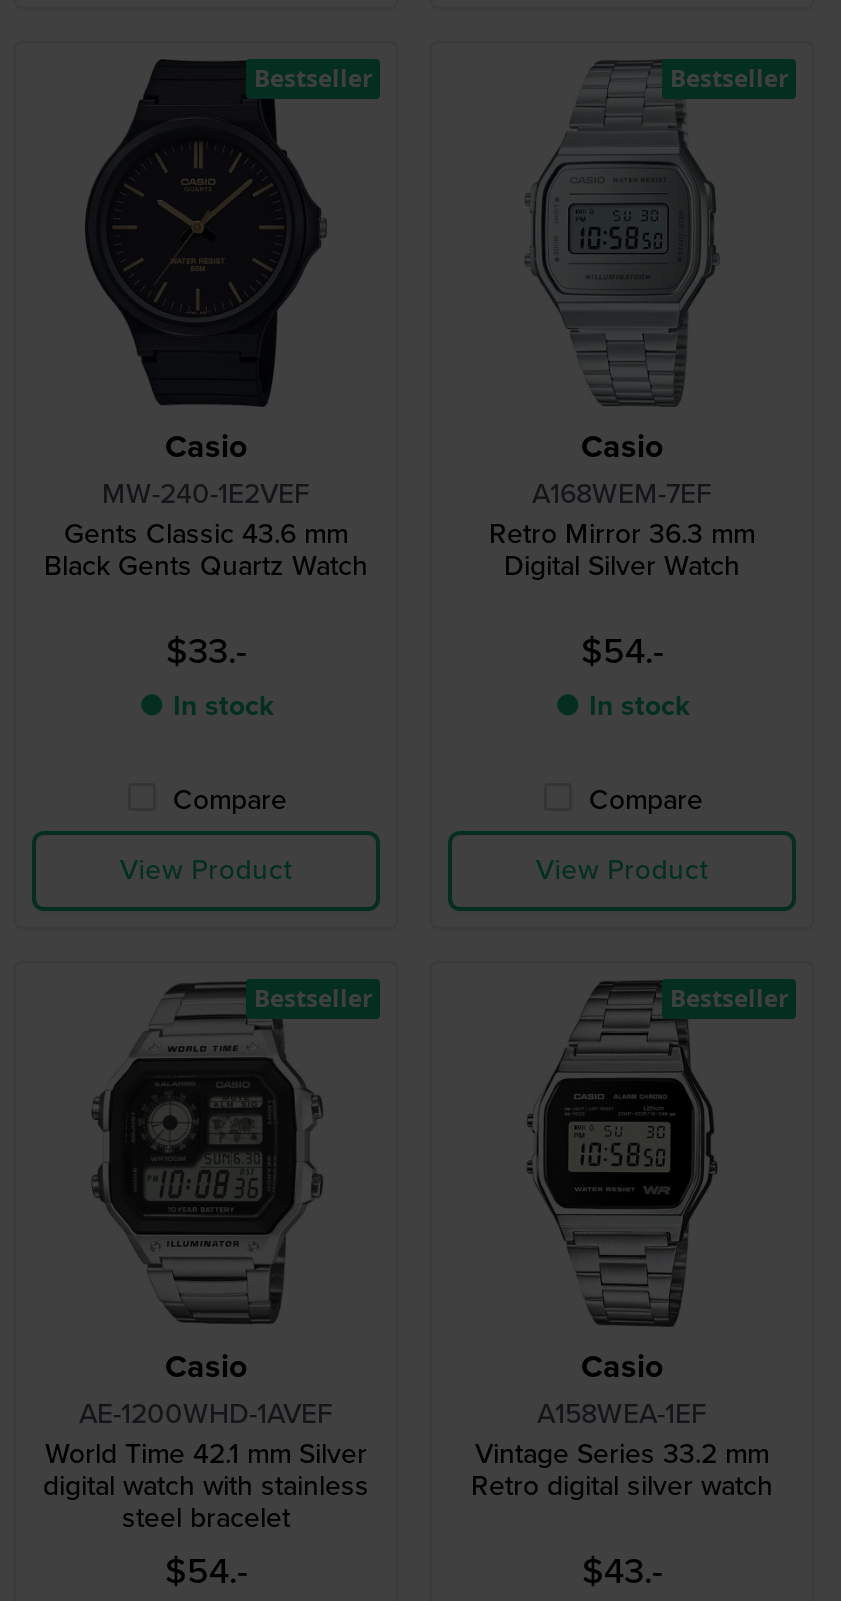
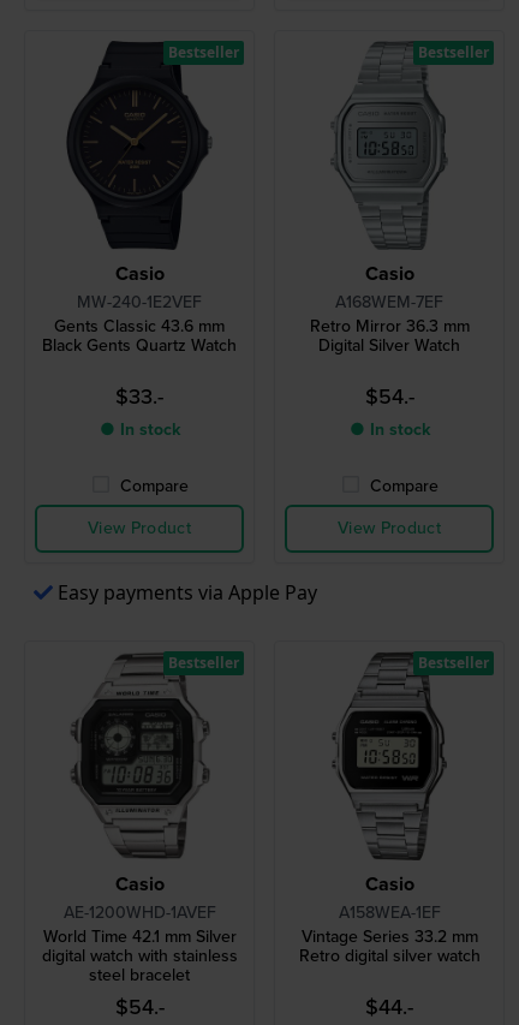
+ Easy payments via Apple Pay

- $43.-
+ $44.-
